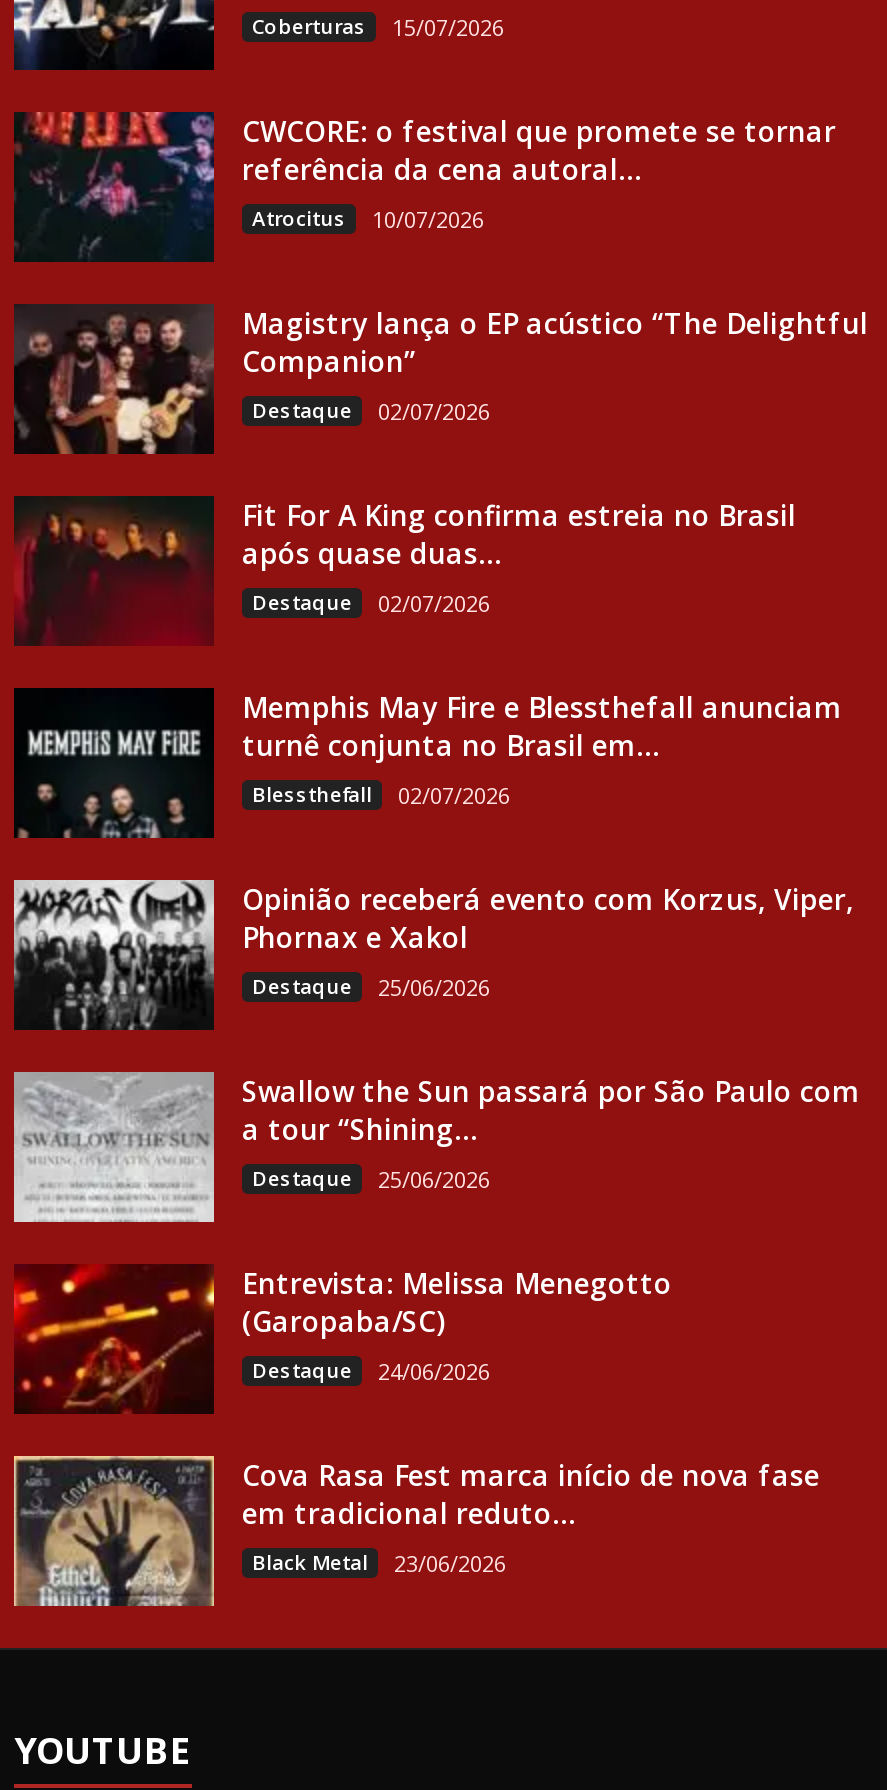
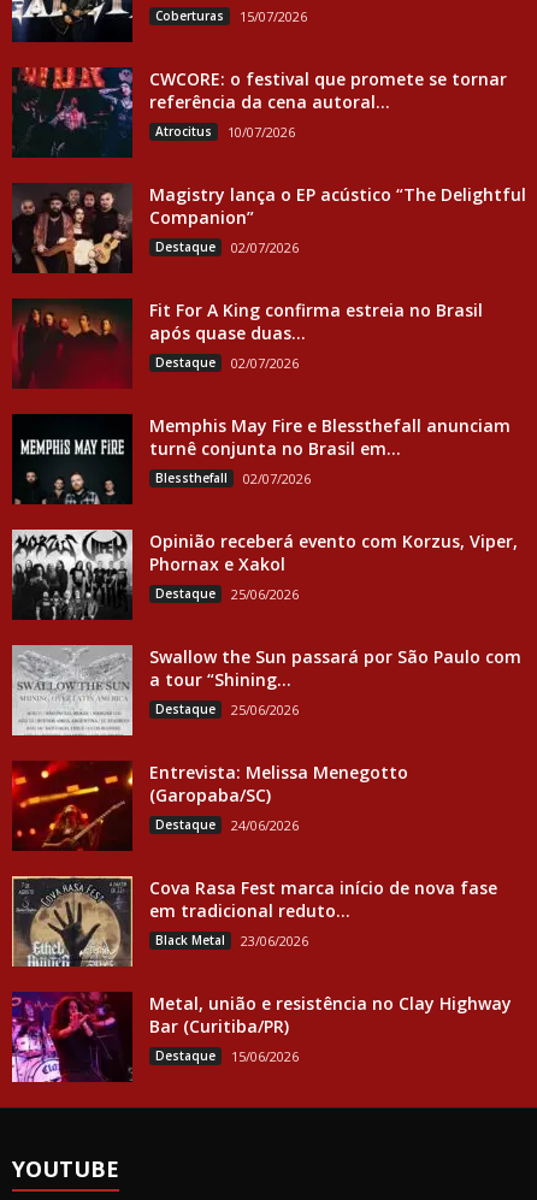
+ [image]
+ Metal, união e resistência no Clay Highway
+ Bar (Curitiba/PR)
+ Destaque
+ 15/06/2026
